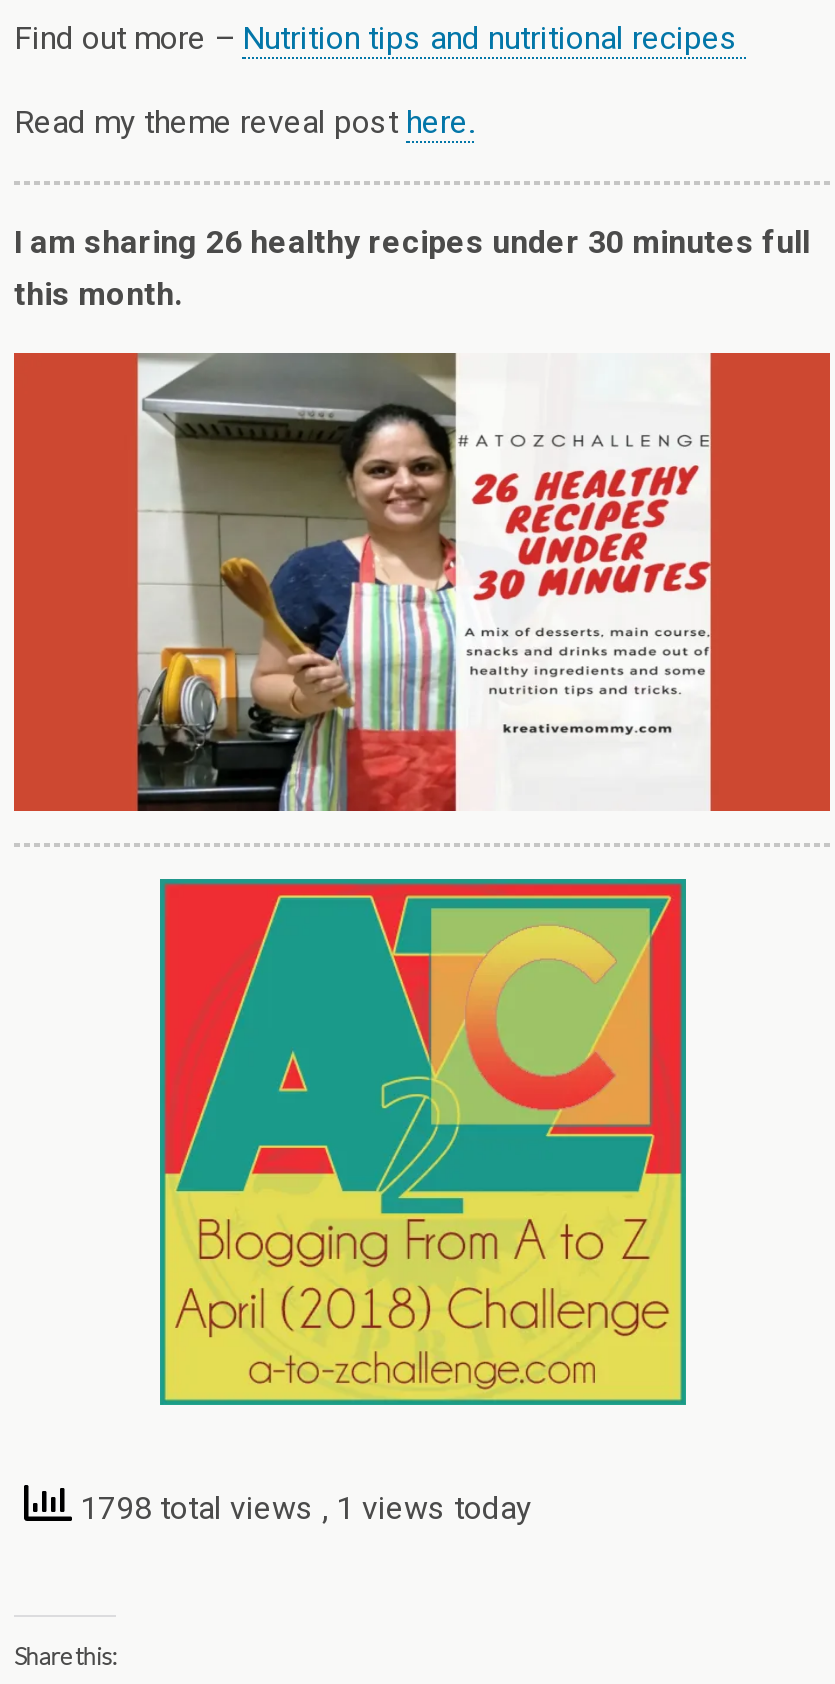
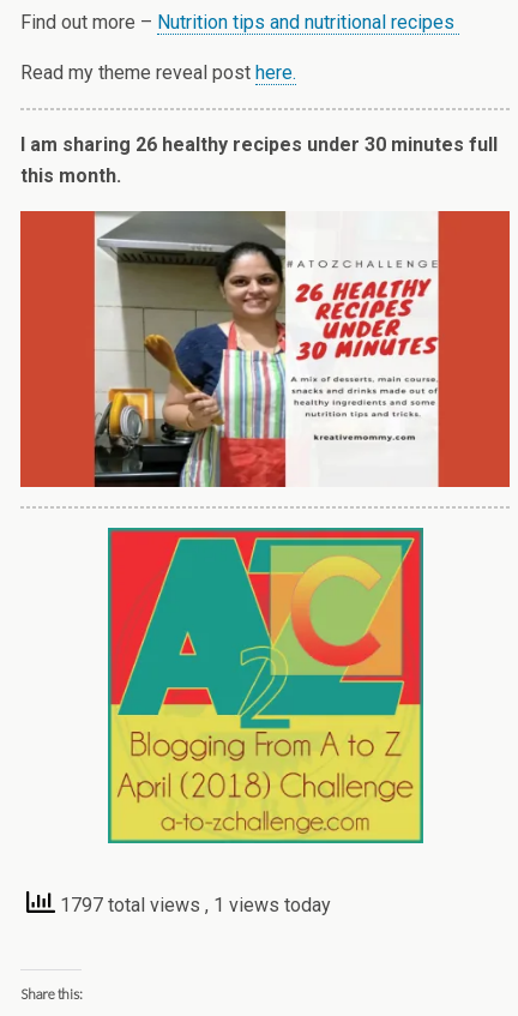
- 1798 total views, 1 views today
+ 1797 total views, 1 views today
